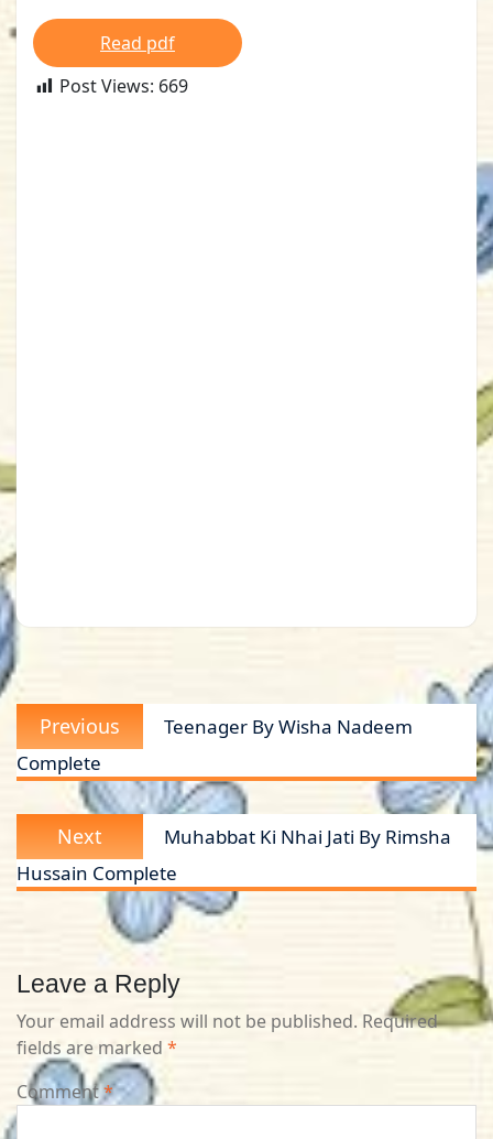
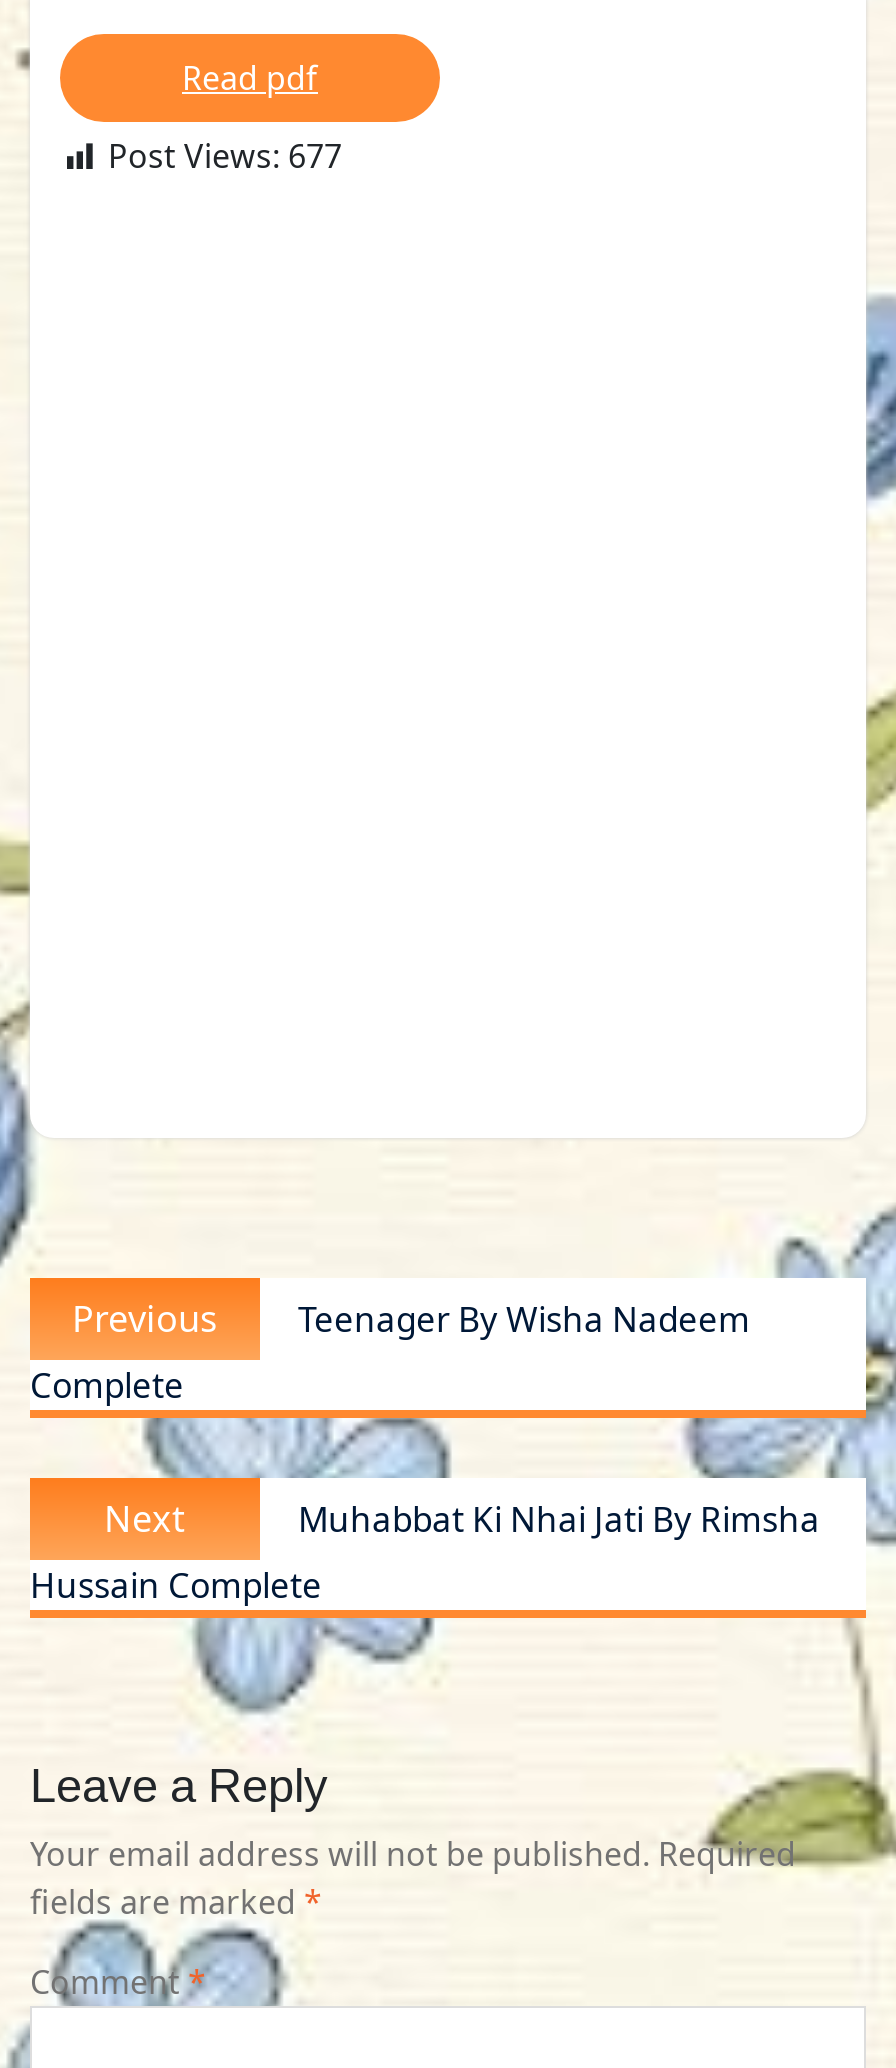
- Post Views: 669
+ Post Views: 677
